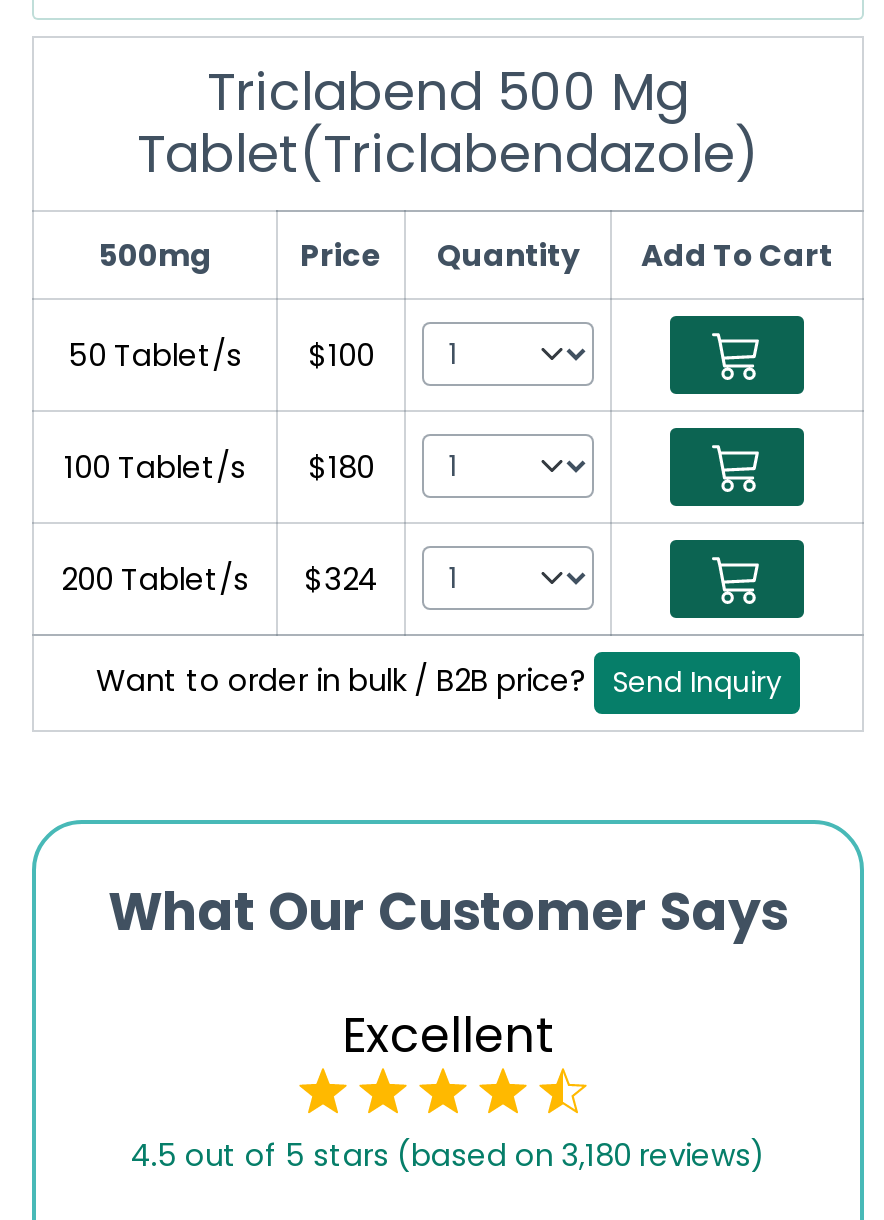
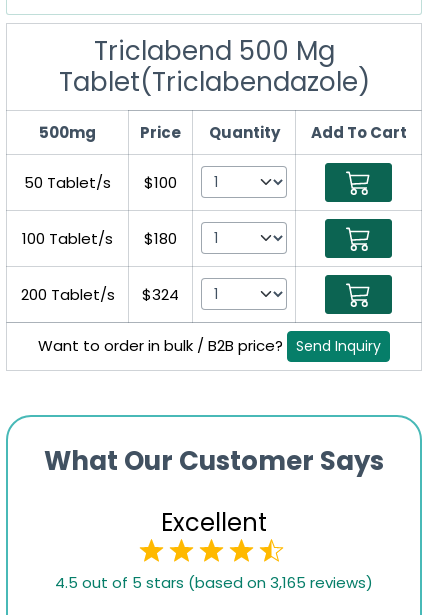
- 4.5 out of 5 stars (based on 3,180 reviews)
+ 4.5 out of 5 stars (based on 3,165 reviews)
